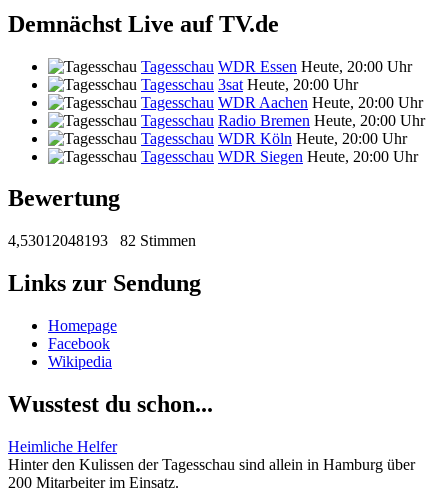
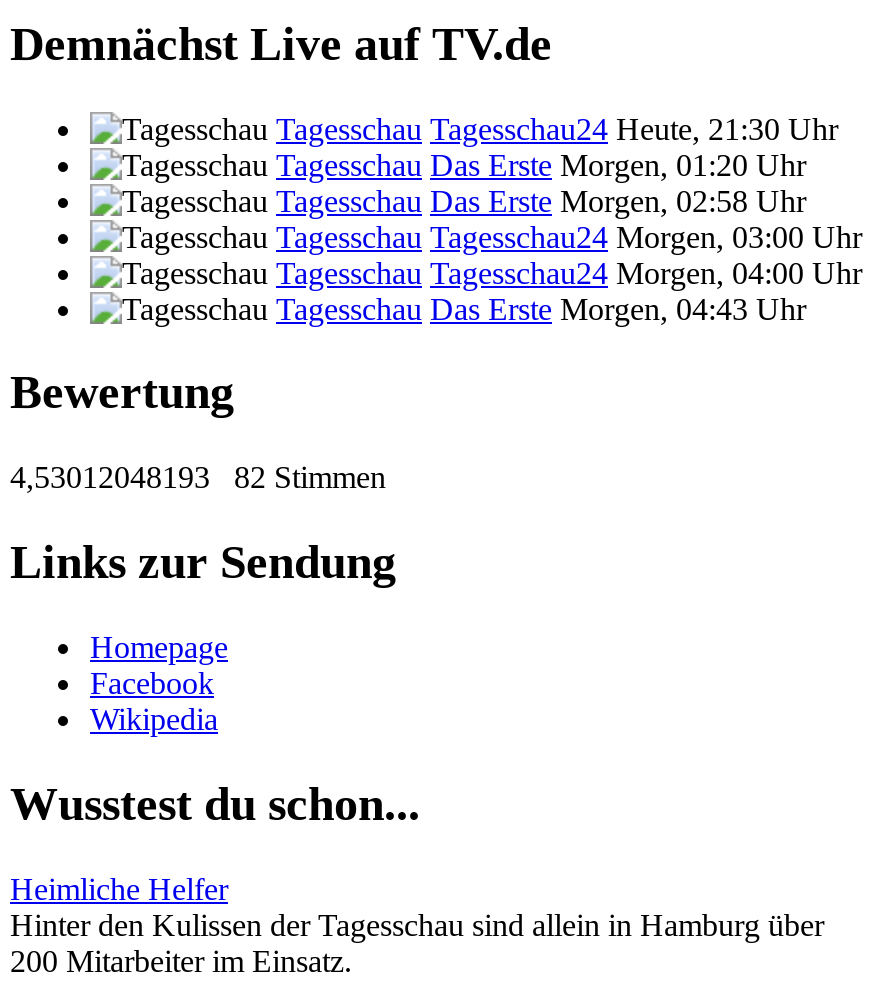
- Tagesschau WDR Essen Heute, 20:00 Uhr
- Tagesschau 3sat Heute, 20:00 Uhr
- Tagesschau WDR Aachen Heute, 20:00 Uhr
- Tagesschau Radio Bremen Heute, 20:00 Uhr
- Tagesschau WDR Köln Heute, 20:00 Uhr
- Tagesschau WDR Siegen Heute, 20:00 Uhr
+ Tagesschau Tagesschau24 Heute, 21:30 Uhr
+ Tagesschau Das Erste Morgen, 01:20 Uhr
+ Tagesschau Das Erste Morgen, 02:58 Uhr
+ Tagesschau Tagesschau24 Morgen, 03:00 Uhr
+ Tagesschau Tagesschau24 Morgen, 04:00 Uhr
+ Tagesschau Das Erste Morgen, 04:43 Uhr
